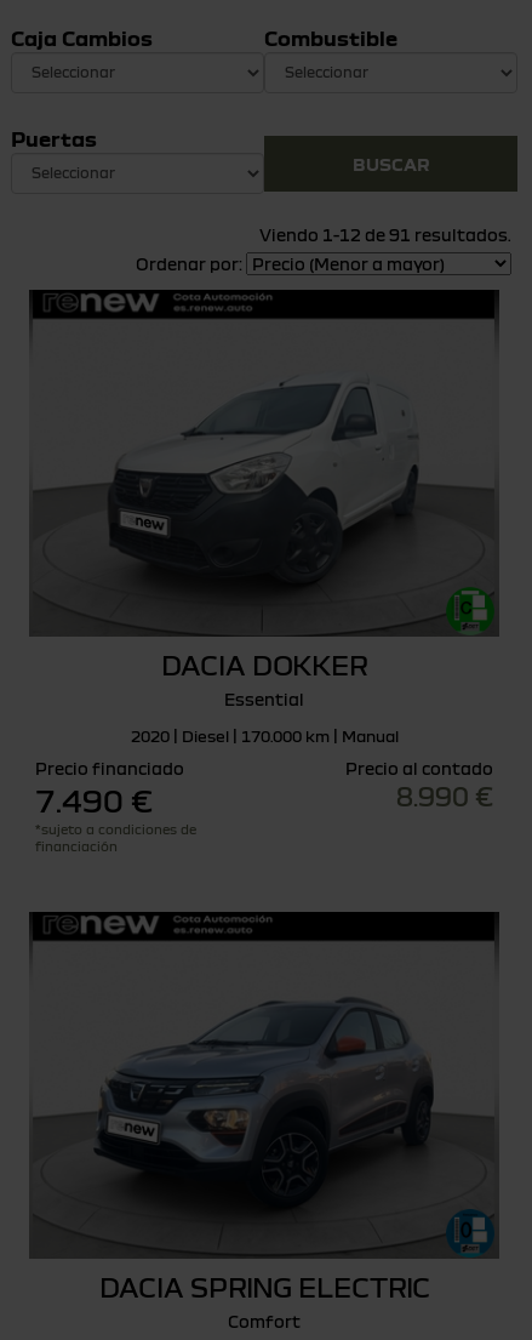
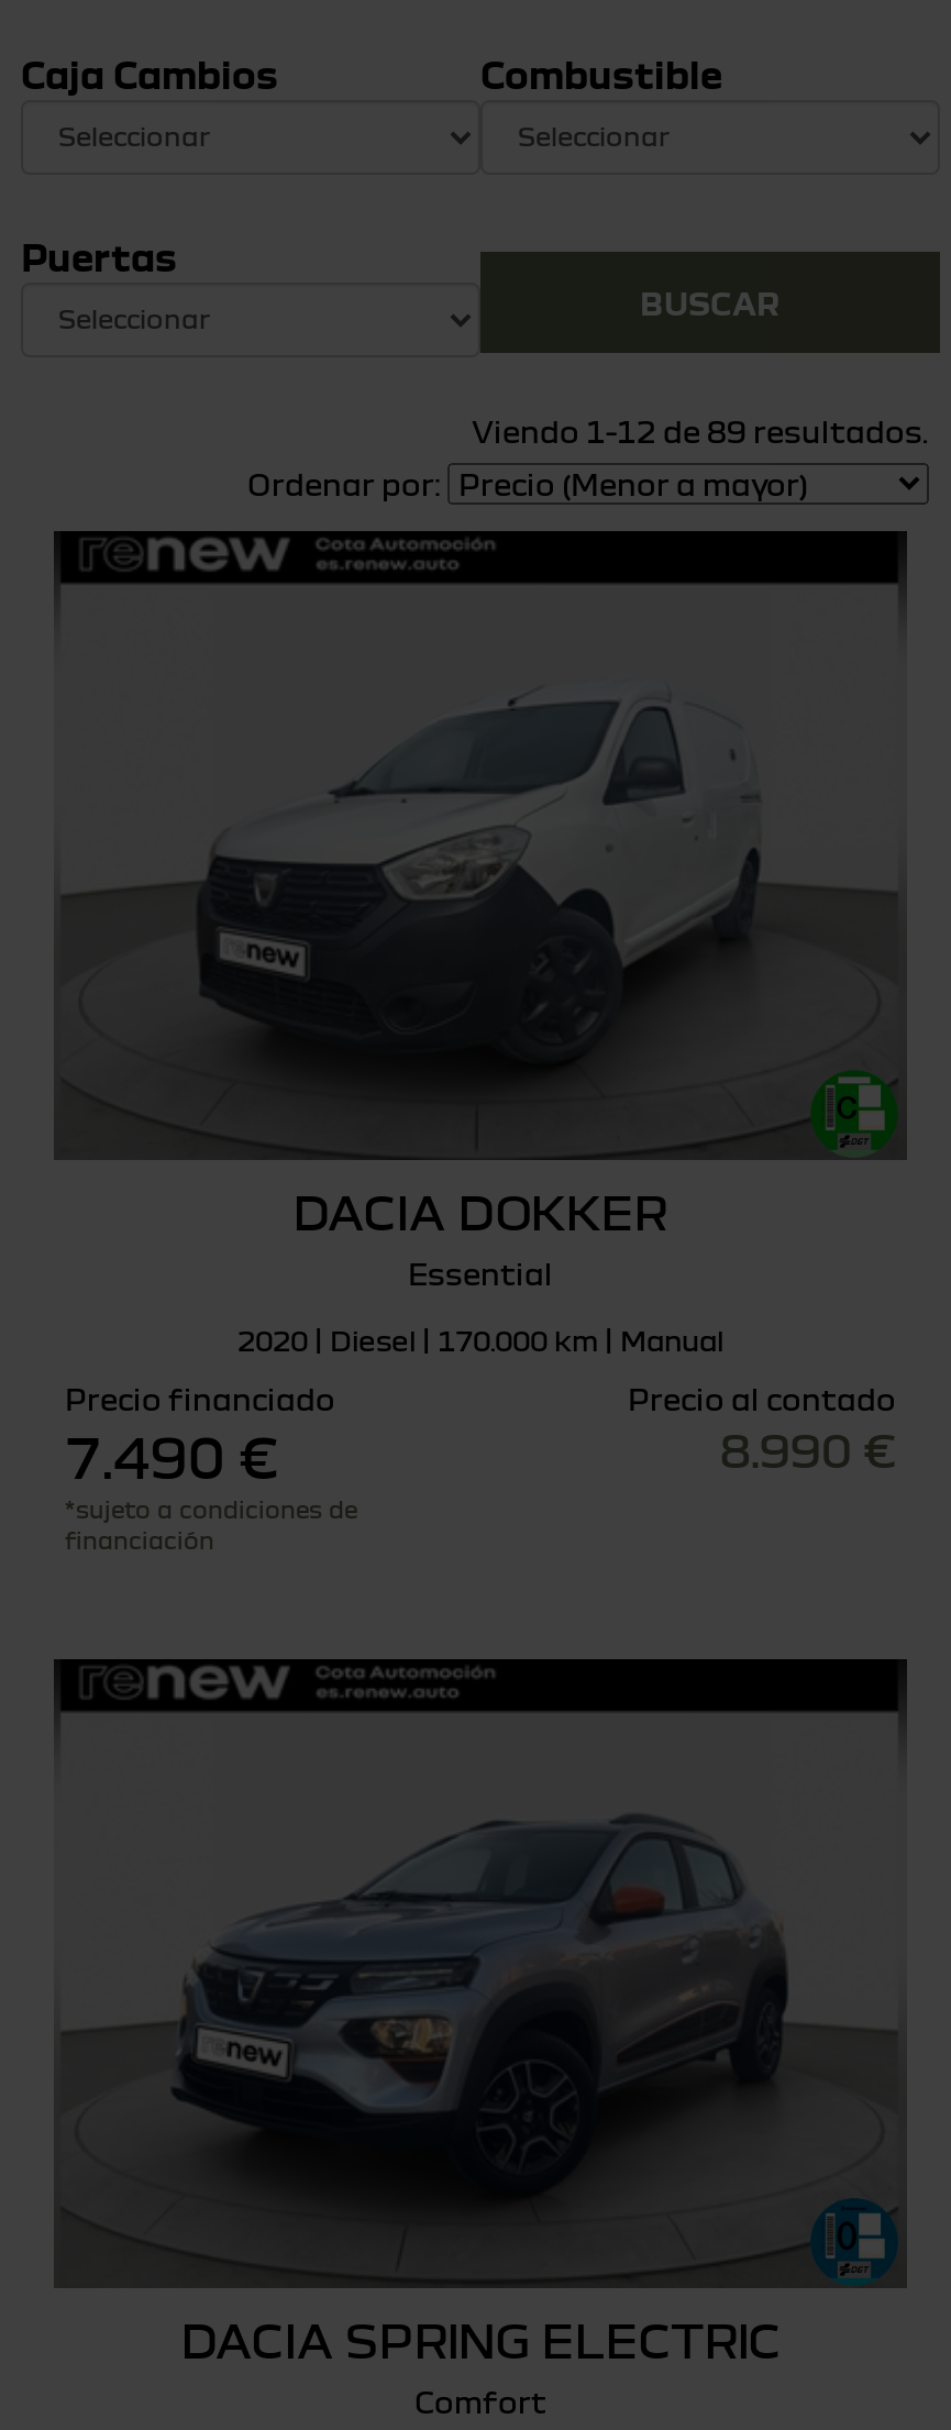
- Viendo 1-12 de 91 resultados.
+ Viendo 1-12 de 89 resultados.
